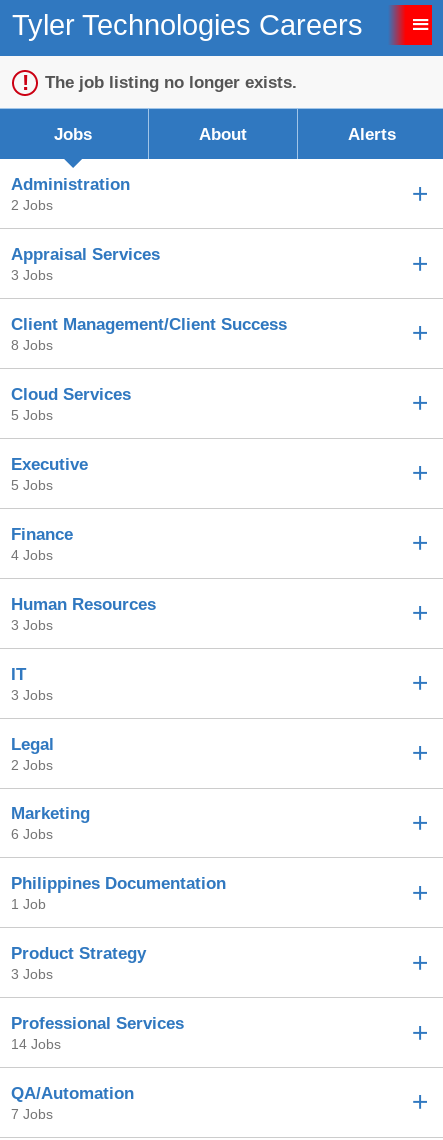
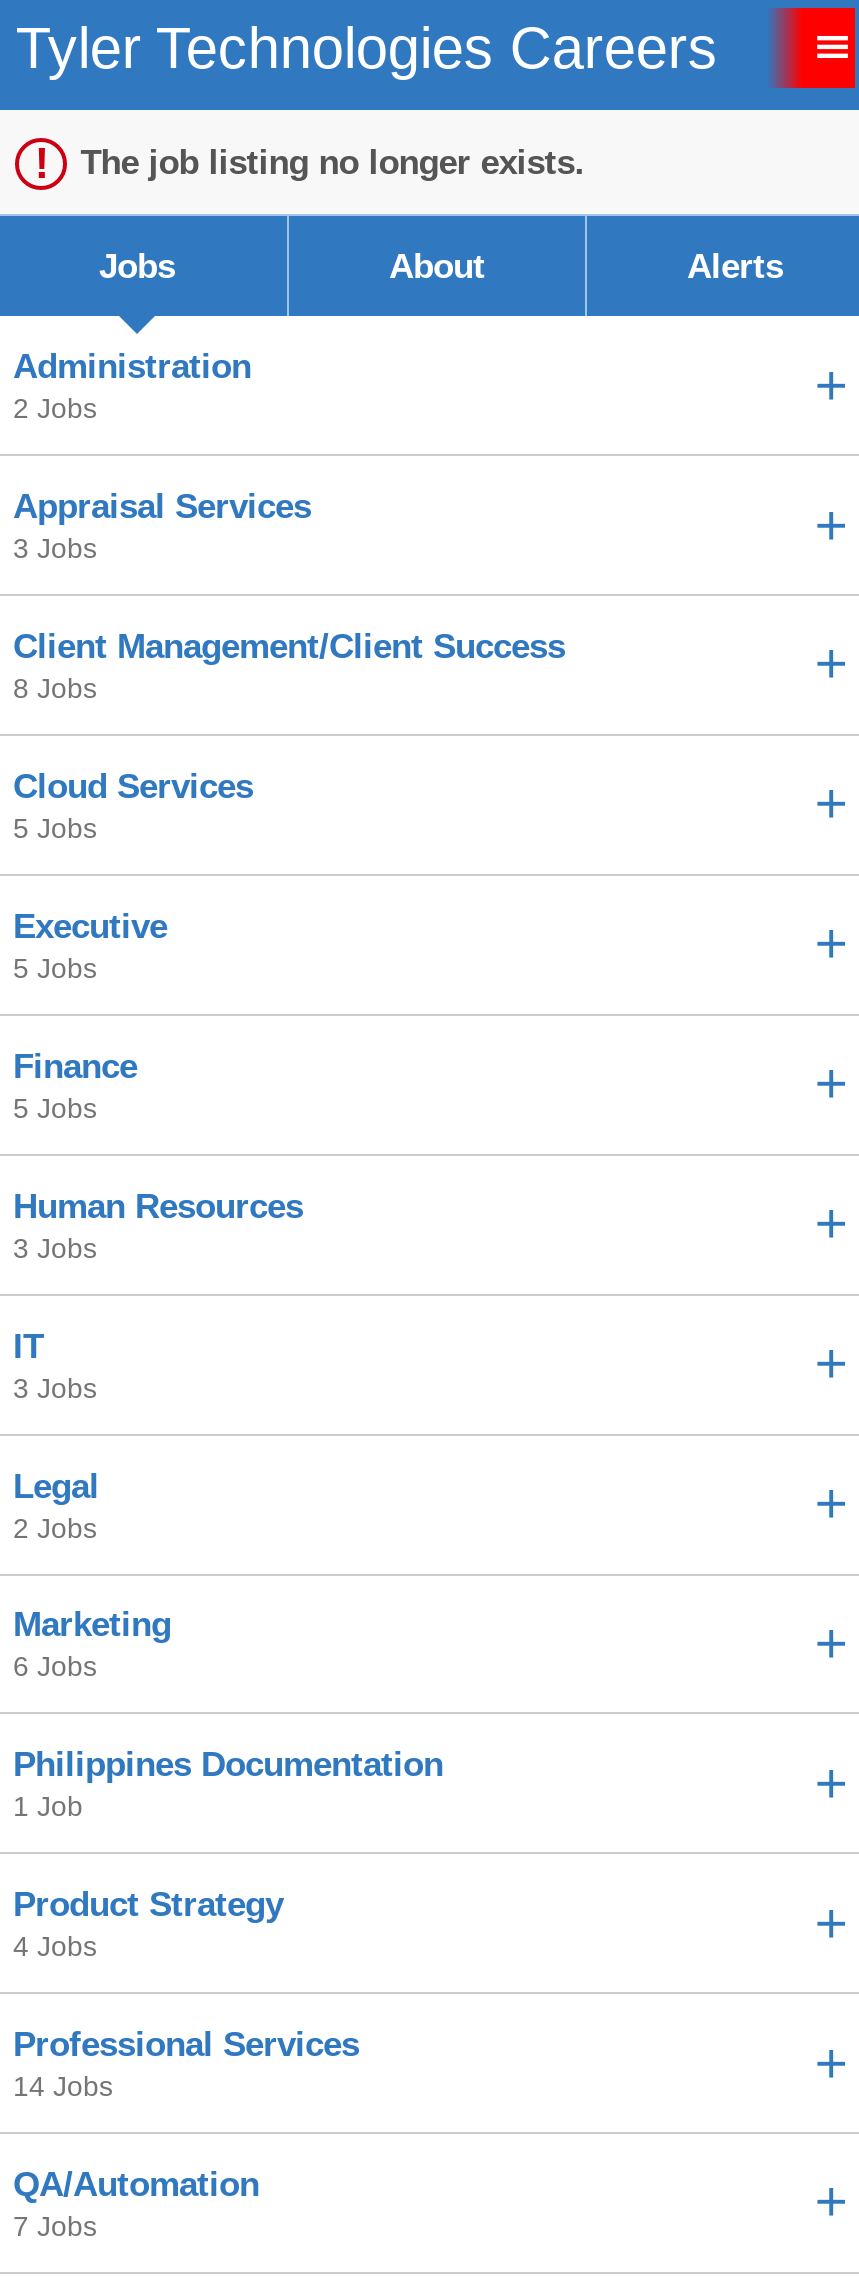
- 4 Jobs
+ 5 Jobs

- 3 Jobs
+ 4 Jobs
